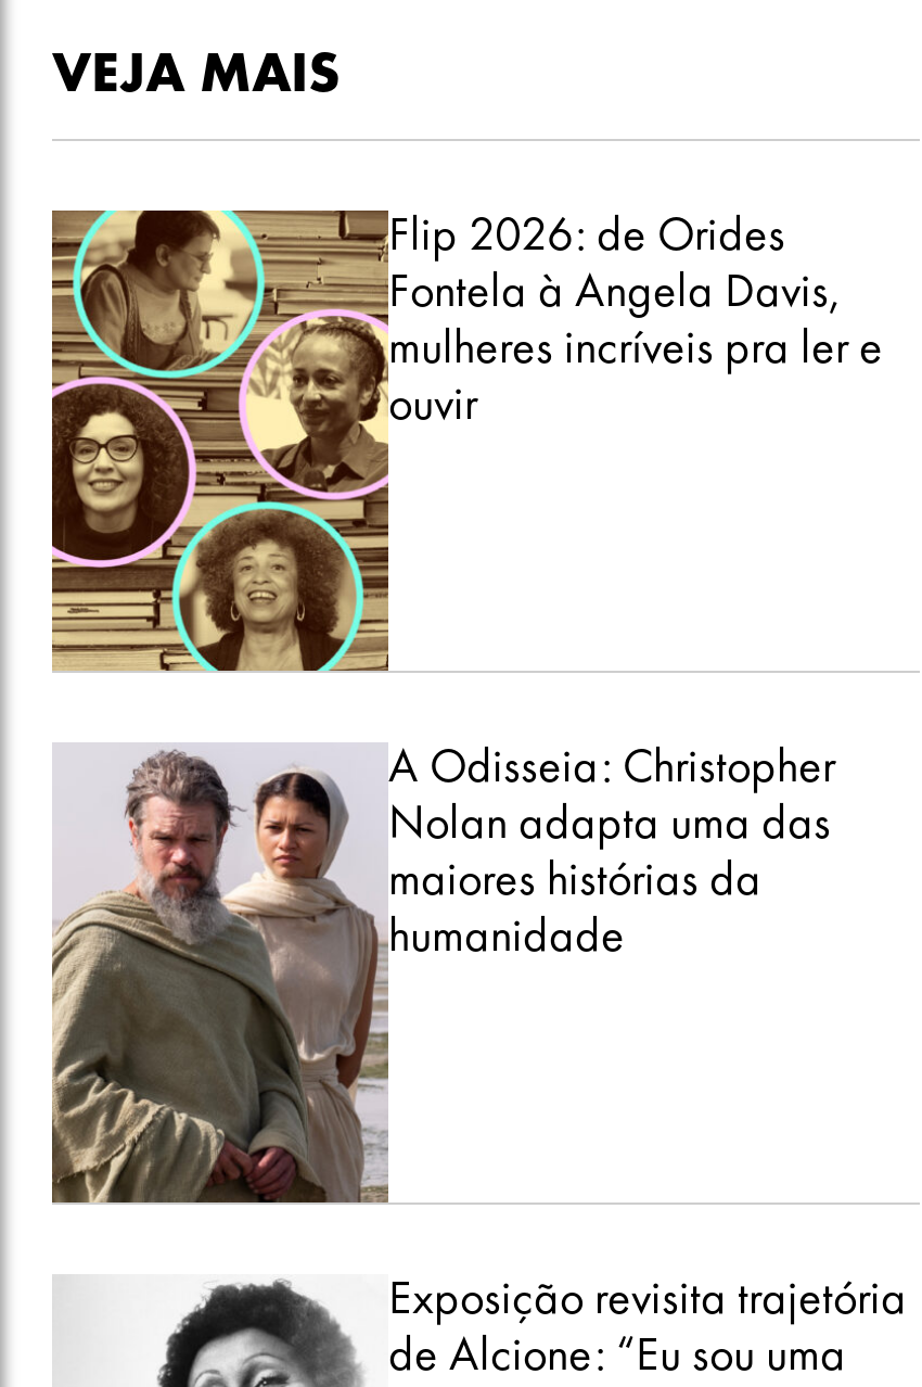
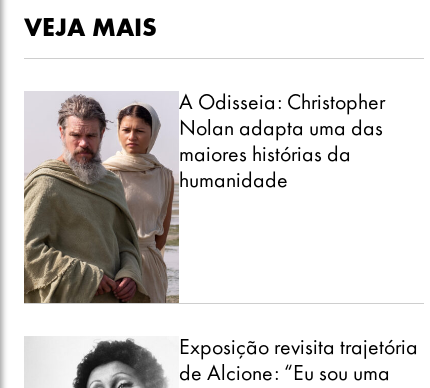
- [image]
- Flip 2026: de Orides
- Fontela à Angela Davis,
- mulheres incríveis pra ler e
- ouvir
